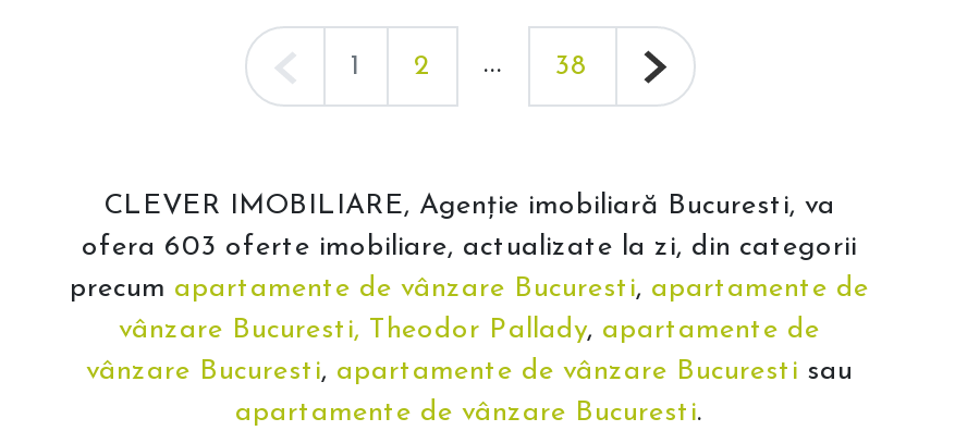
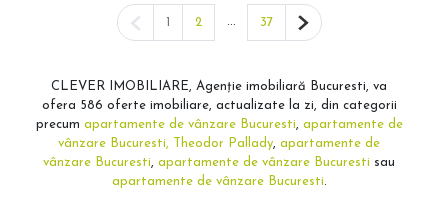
- 38
+ 37

- ofera 603 oferte imobiliare, actualizate la zi, din categorii
+ ofera 586 oferte imobiliare, actualizate la zi, din categorii
